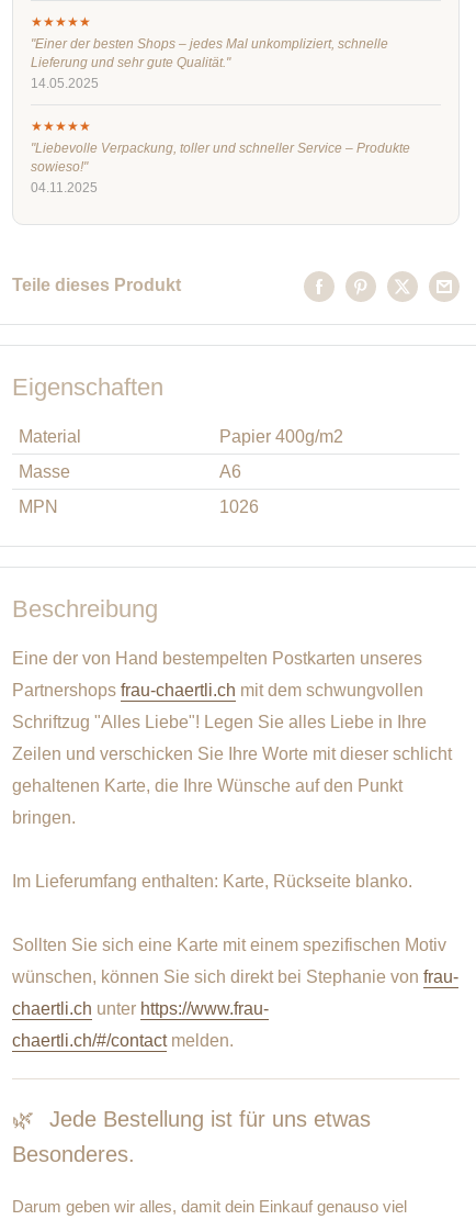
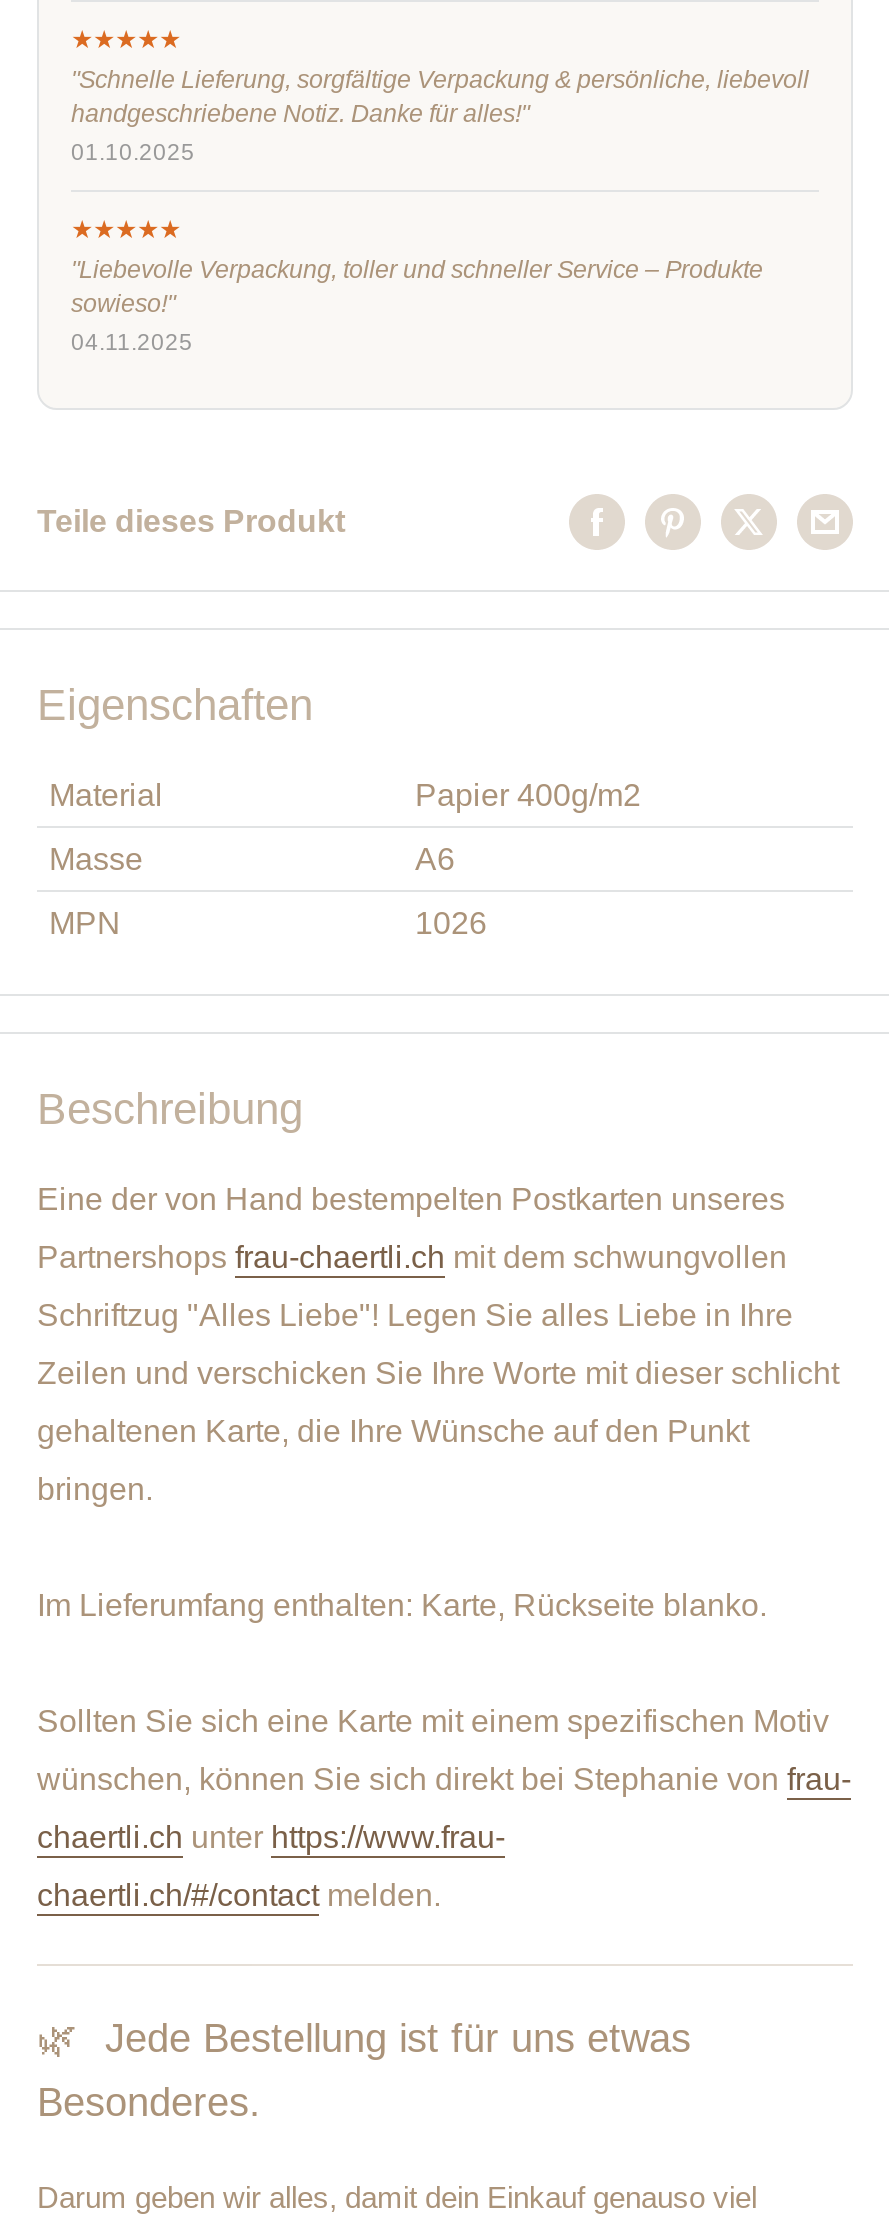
- "Einer der besten Shops – jedes Mal unkompliziert, schnelle
- Lieferung und sehr gute Qualität."
- 14.05.2025
+ "Schnelle Lieferung, sorgfältige Verpackung & persönliche, liebevoll
+ handgeschriebene Notiz. Danke für alles!"
+ 01.10.2025
